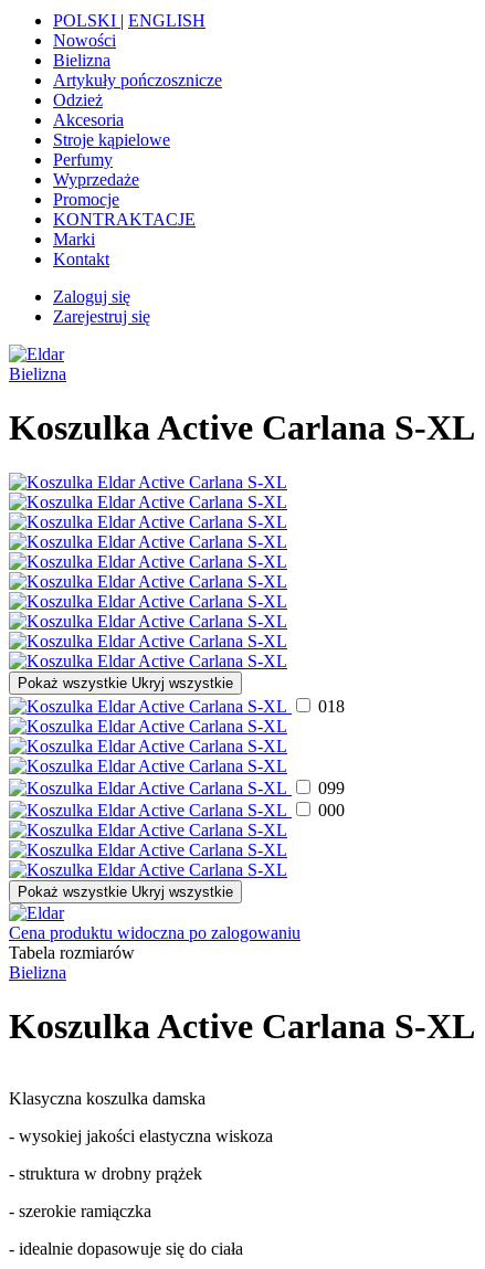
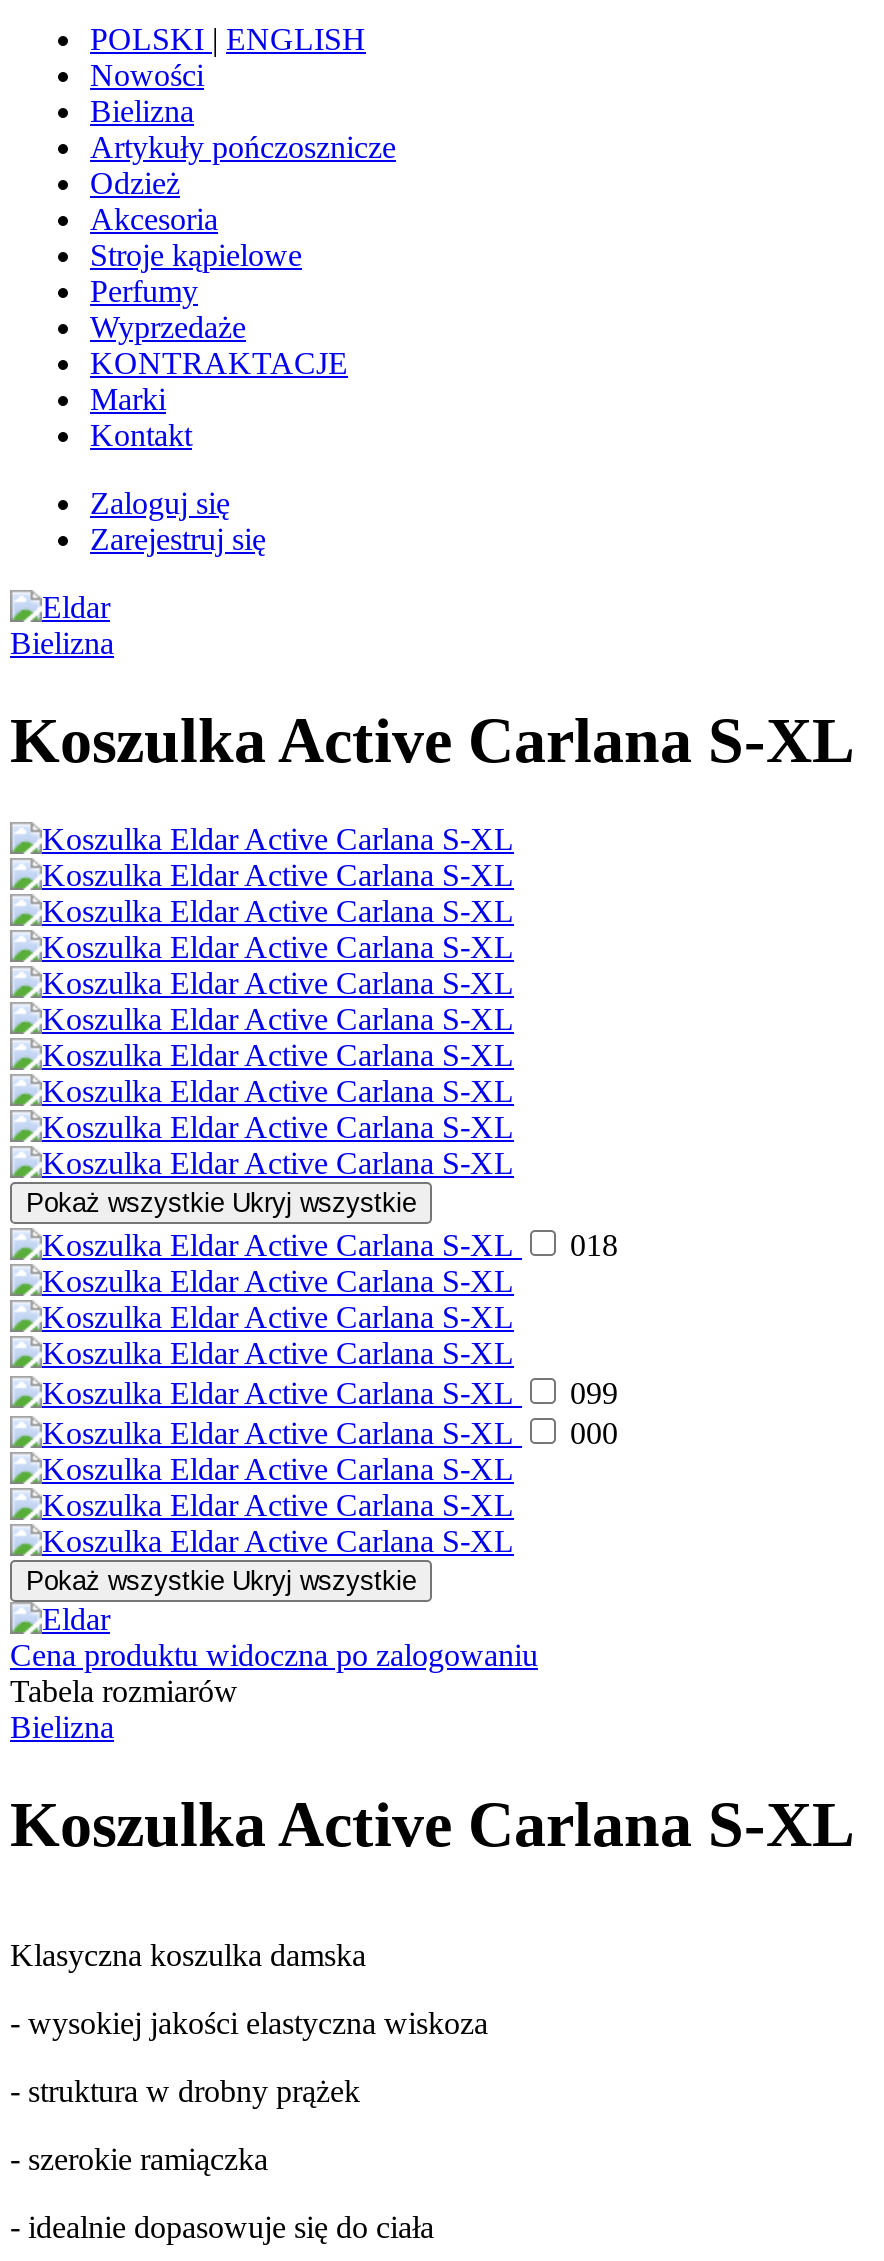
- Promocje
